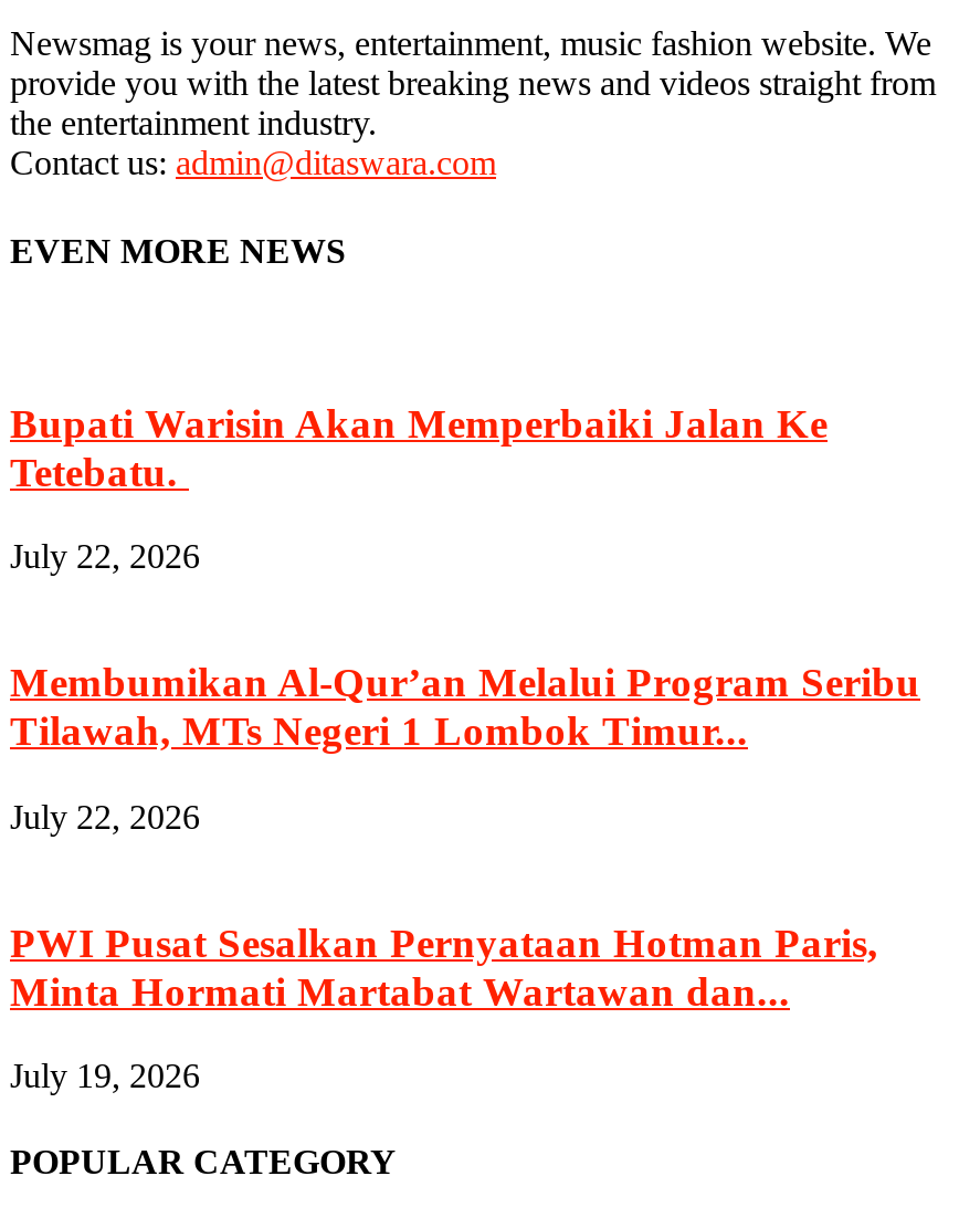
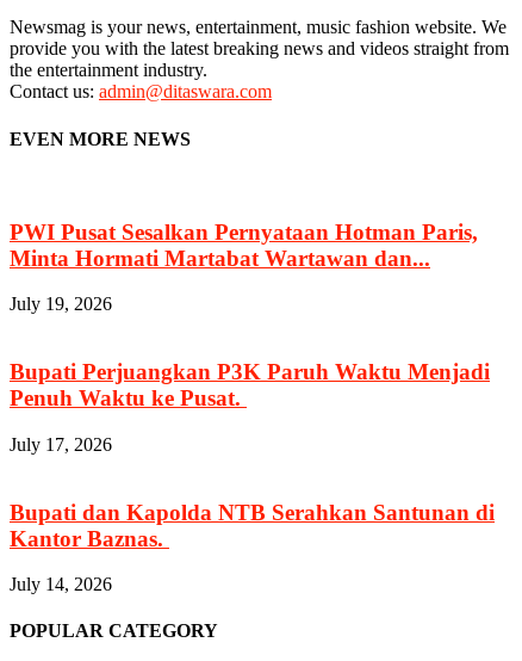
- Bupati Warisin Akan Memperbaiki Jalan Ke
- Tetebatu.
- July 22, 2026
- Membumikan Al-Qur’an Melalui Program Seribu
- Tilawah, MTs Negeri 1 Lombok Timur...
- July 22, 2026

moved up: PWI Pusat Sesalkan Pernyataan Hotman Paris, | Minta Hormati Martabat Wartawan dan... | July 19, 2026

+ Bupati Perjuangkan P3K Paruh Waktu Menjadi
+ Penuh Waktu ke Pusat.
+ July 17, 2026
+ Bupati dan Kapolda NTB Serahkan Santunan di
+ Kantor Baznas.
+ July 14, 2026
